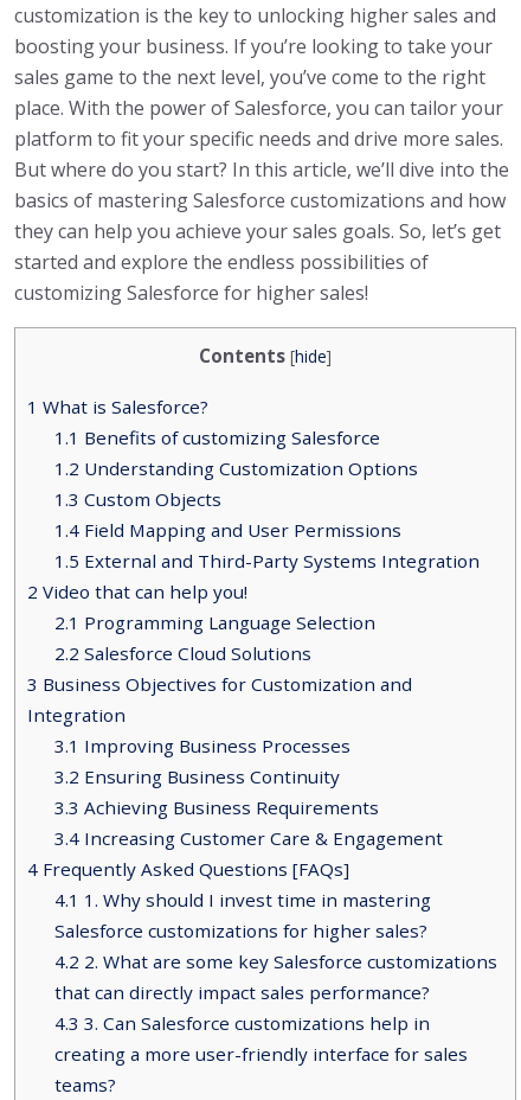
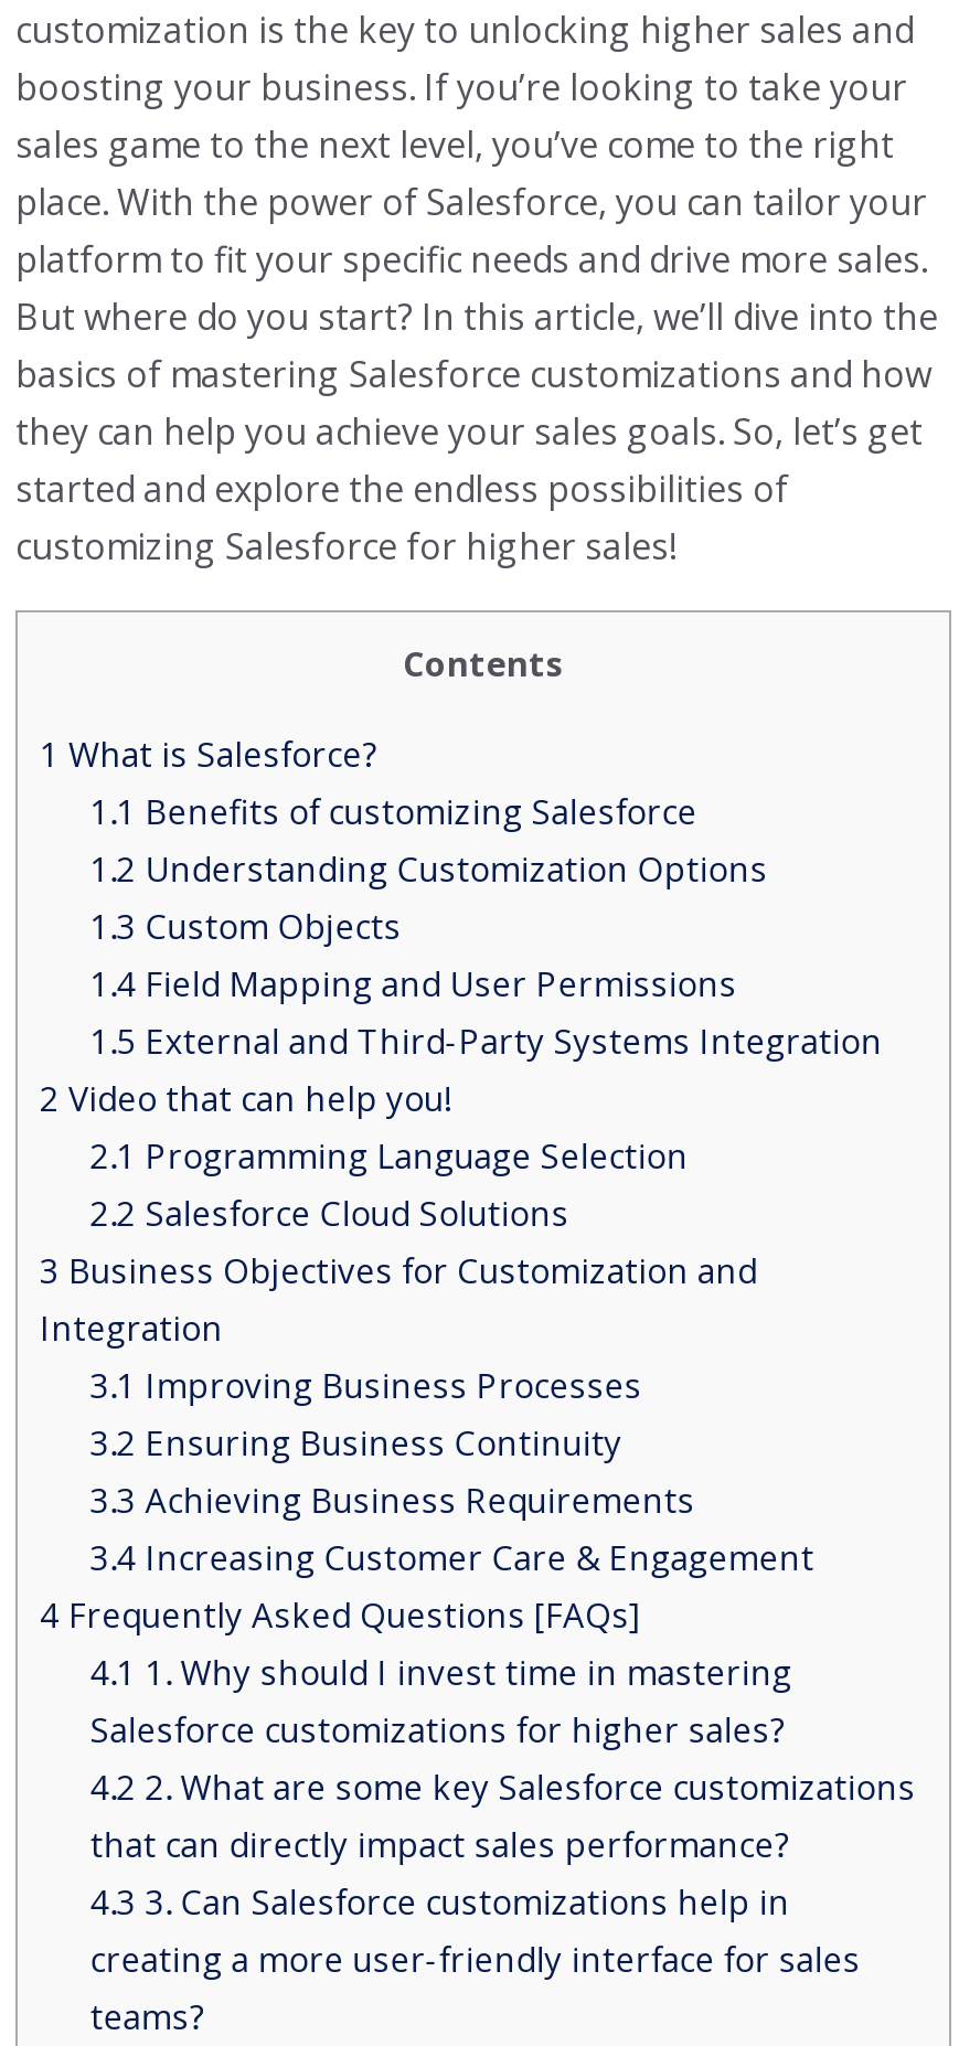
- Contents [hide]
+ Contents
